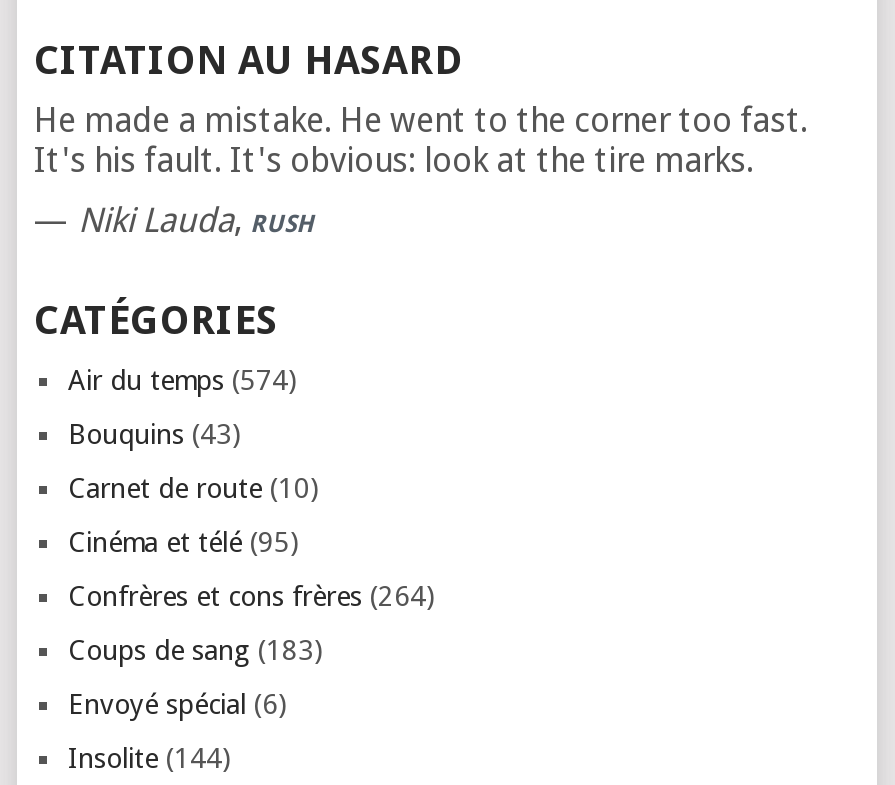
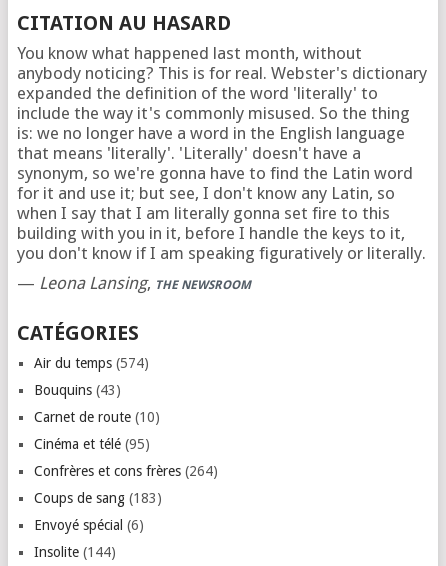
- He made a mistake. He went to the corner too fast.
- It's his fault. It's obvious: look at the tire marks.
+ You know what happened last month, without
+ anybody noticing? This is for real. Webster's dictionary
+ expanded the definition of the word 'literally' to
+ include the way it's commonly misused. So the thing
+ is: we no longer have a word in the English language
+ that means 'literally'. 'Literally' doesn't have a
+ synonym, so we're gonna have to find the Latin word
+ for it and use it; but see, I don't know any Latin, so
+ when I say that I am literally gonna set fire to this
+ building with you in it, before I handle the keys to it,
+ you don't know if I am speaking figuratively or literally.

- — Niki Lauda, RUSH
+ — Leona Lansing, THE NEWSROOM
